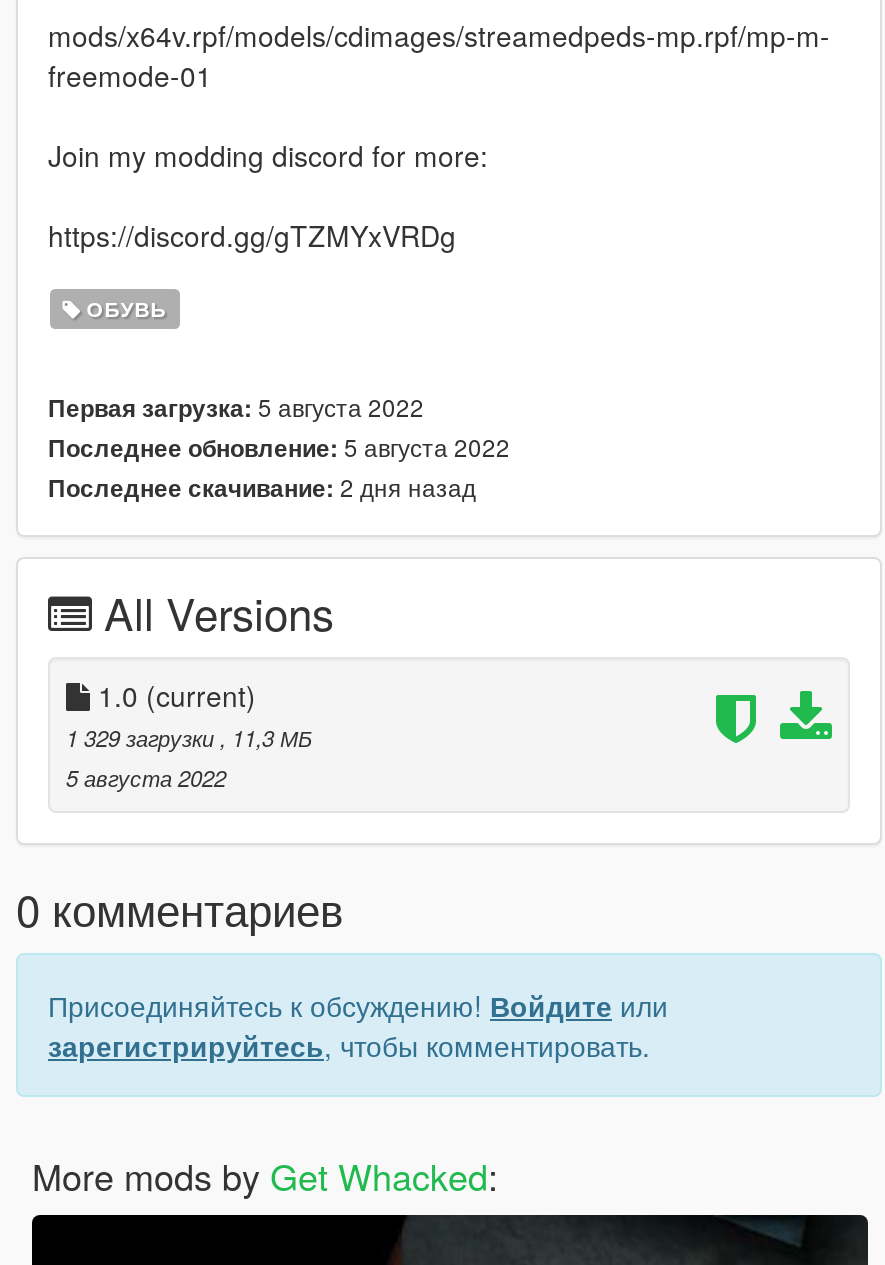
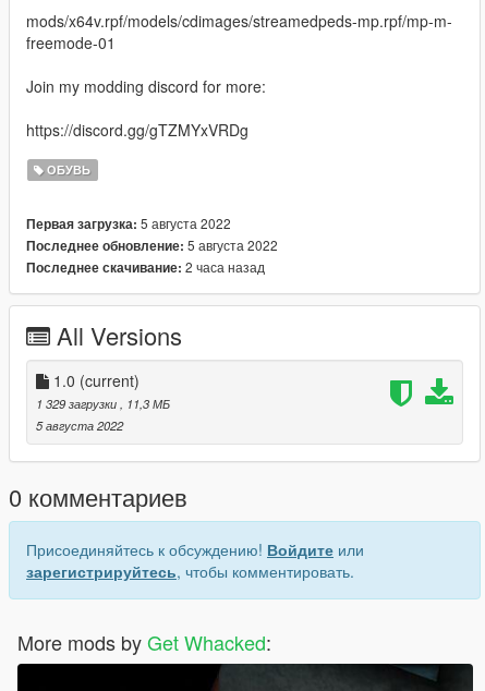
- Последнее скачивание: 2 дня назад
+ Последнее скачивание: 2 часа назад
